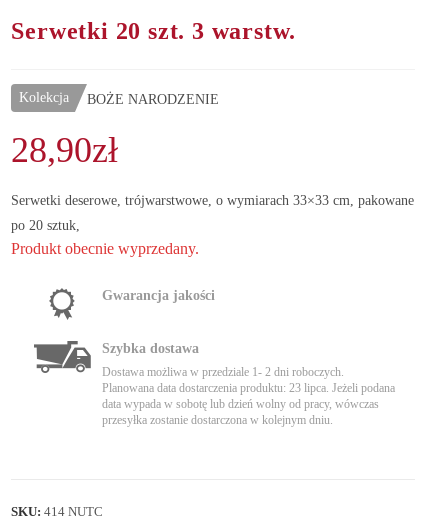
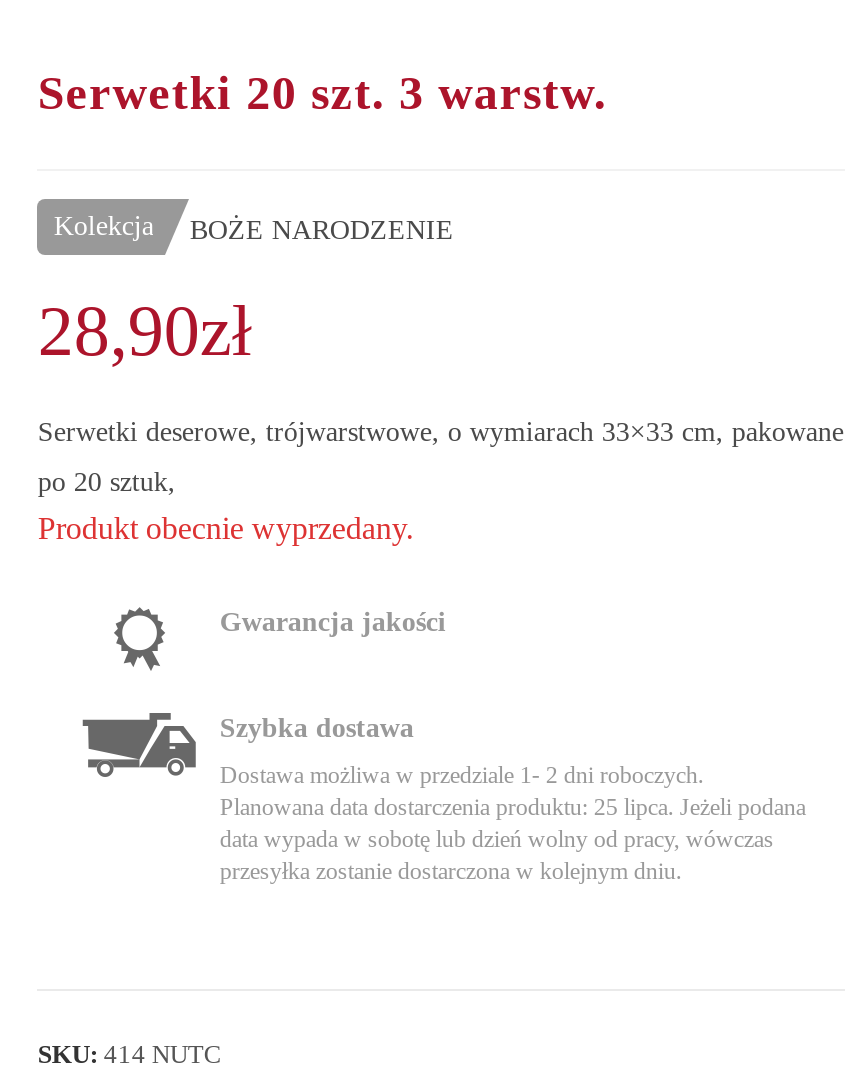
- Planowana data dostarczenia produktu: 23 lipca. Jeżeli podana
+ Planowana data dostarczenia produktu: 25 lipca. Jeżeli podana
